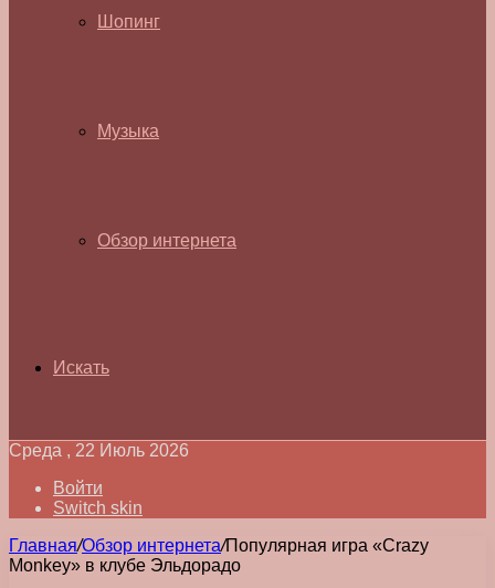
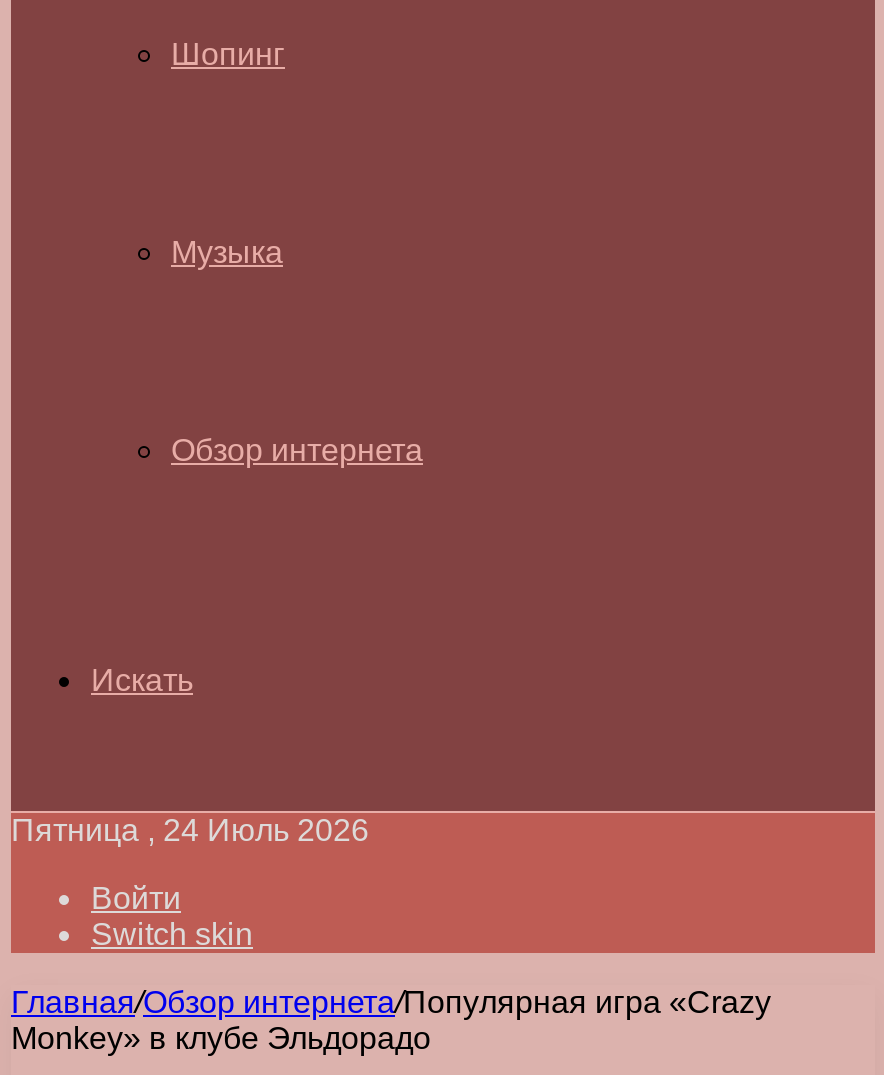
- Среда , 22 Июль 2026
+ Пятница , 24 Июль 2026
